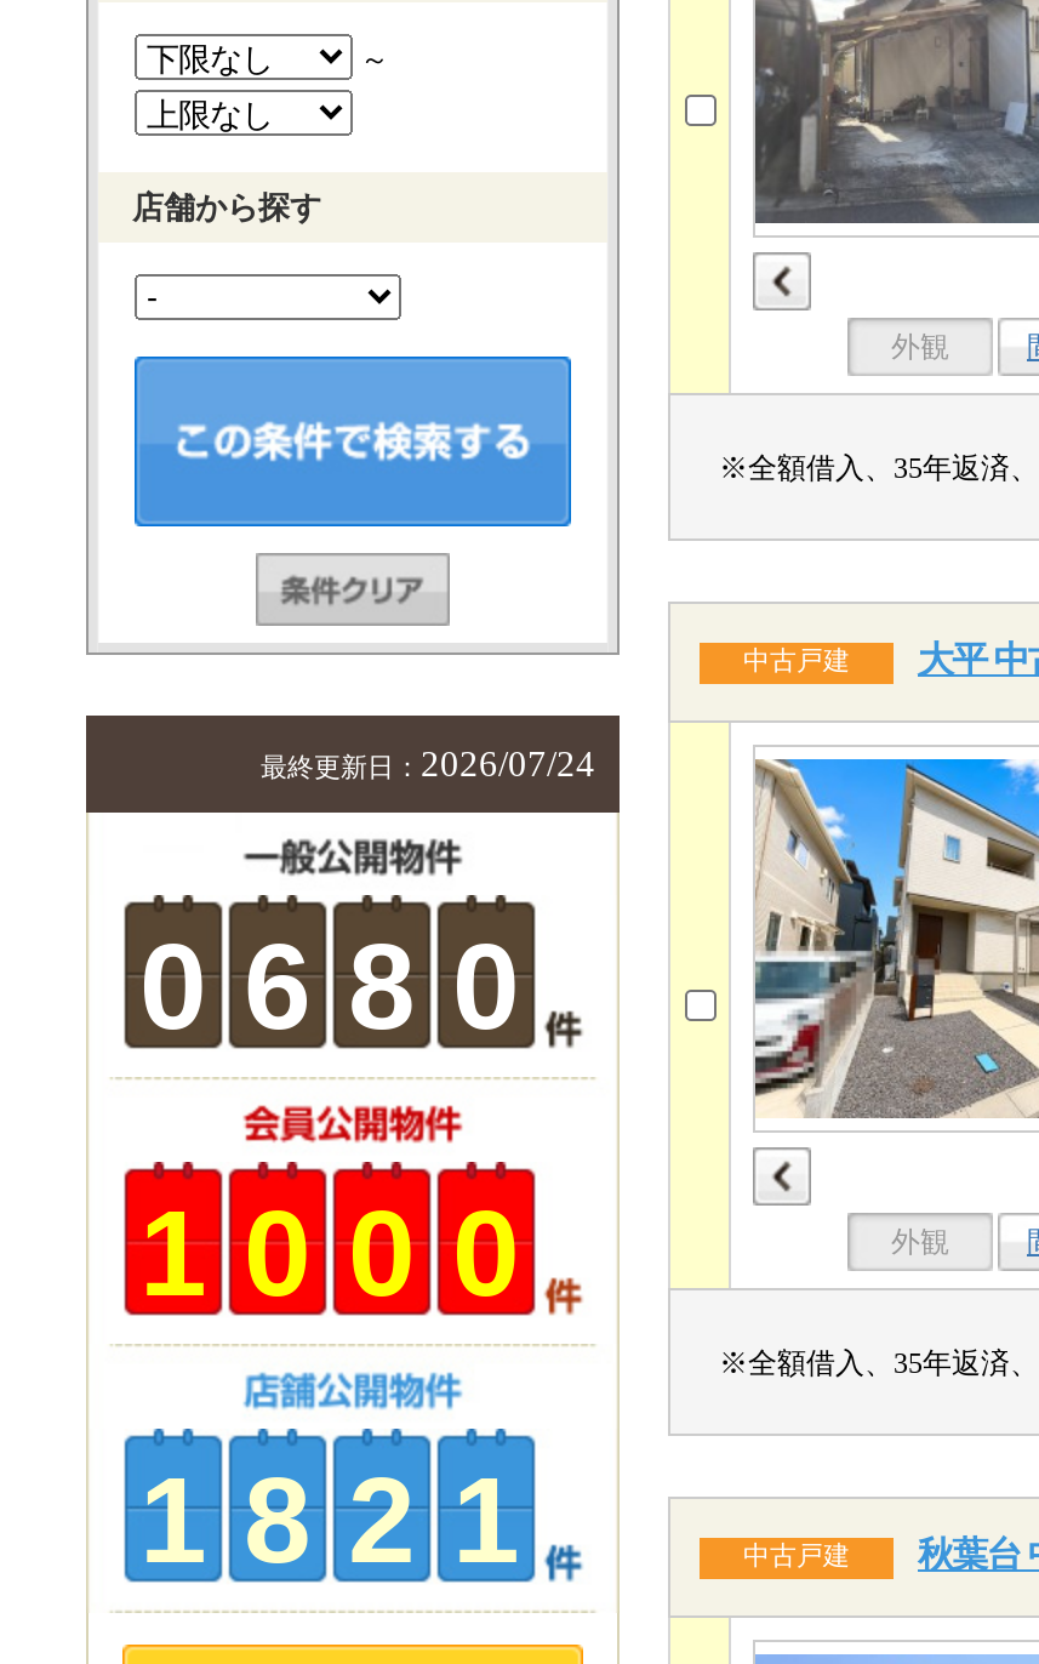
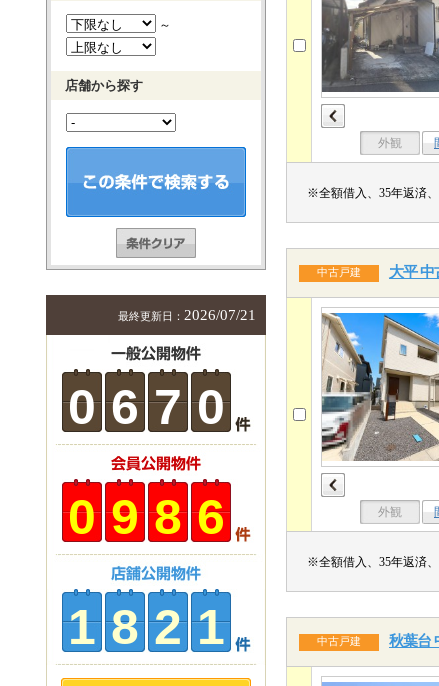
- 最終更新日：2026/07/24
+ 最終更新日：2026/07/21

- 0 6 8 0
+ 0 6 7 0

- 1 0 0 0
+ 0 9 8 6
